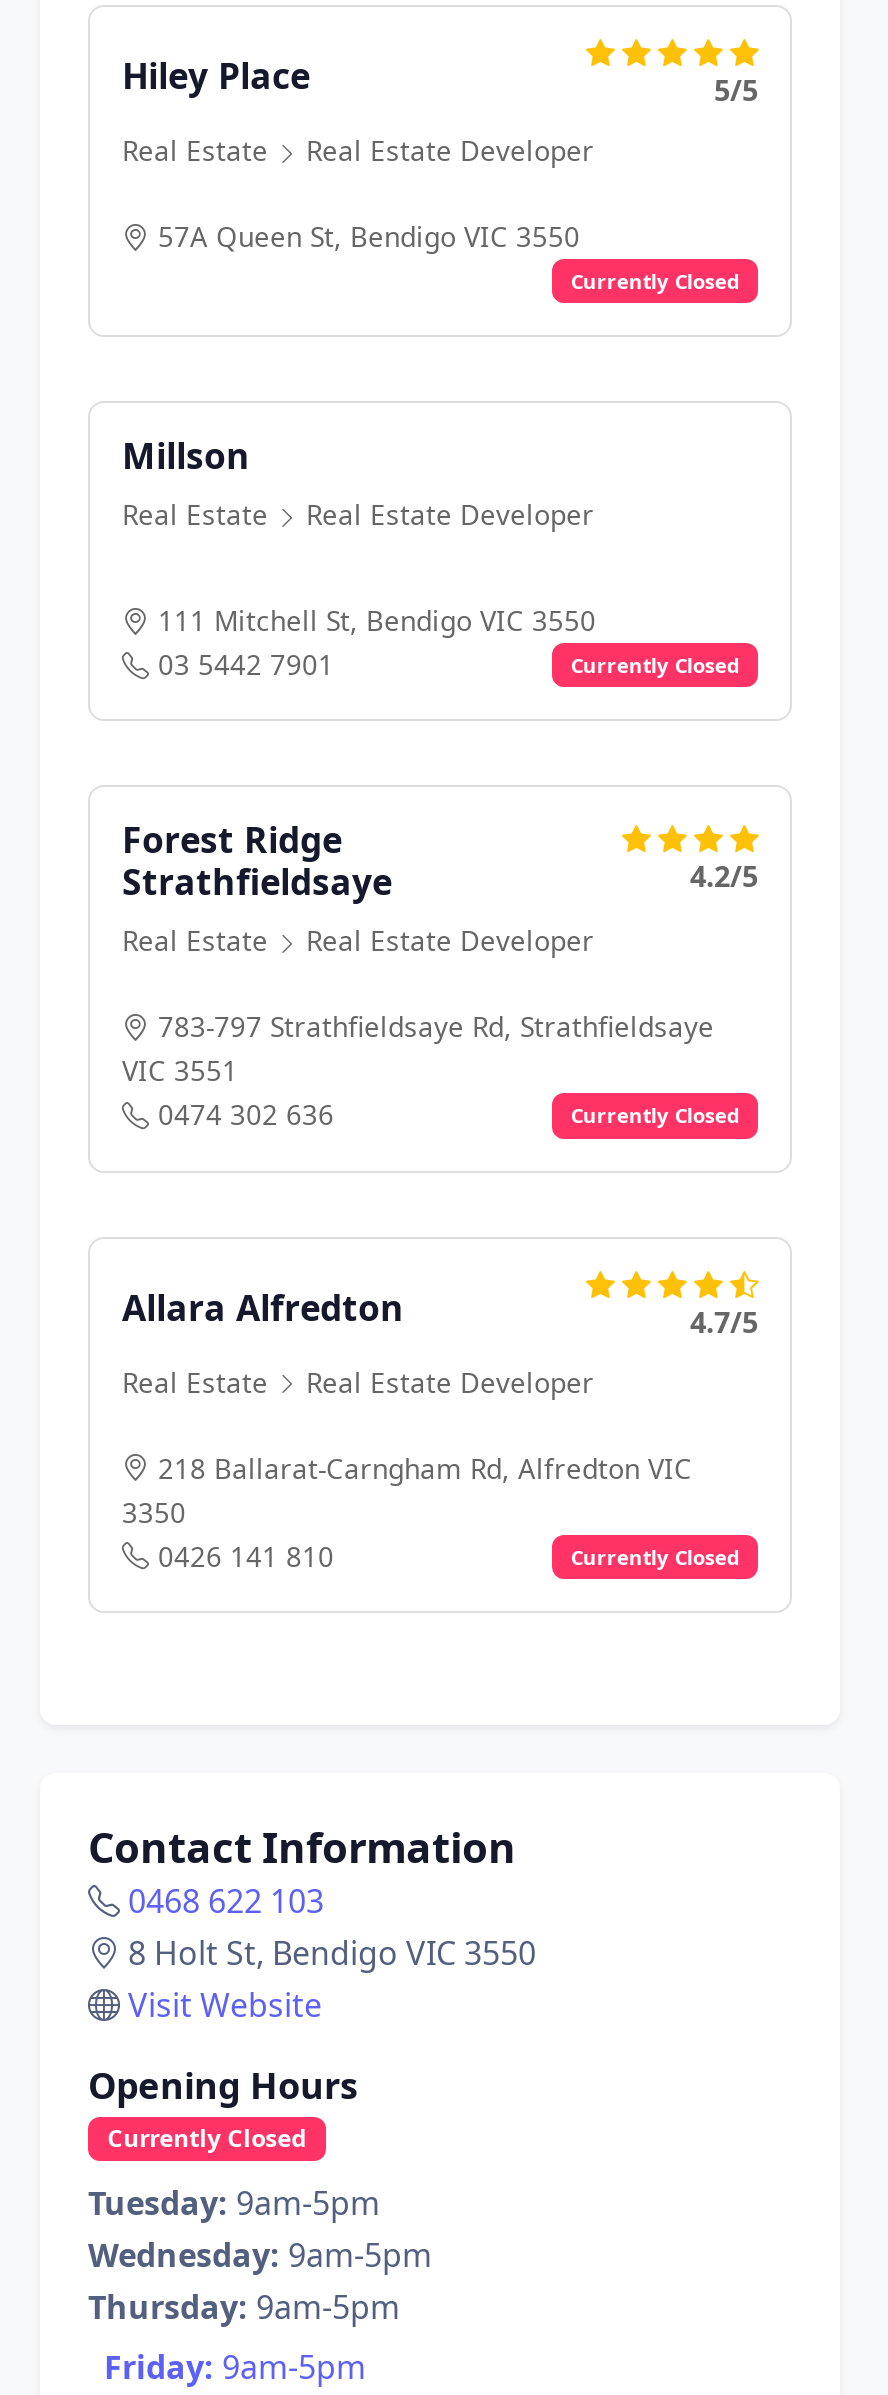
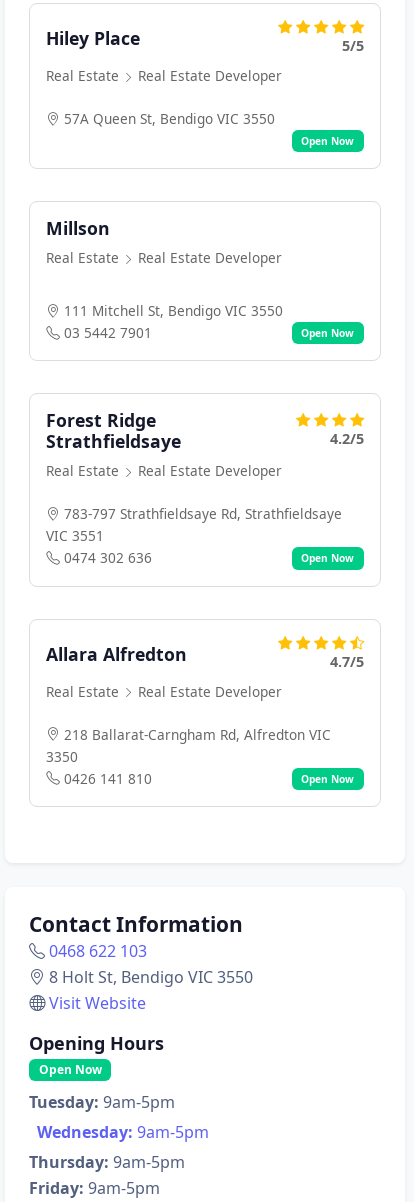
- Currently Closed
+ Open Now

- Currently Closed
+ Open Now

- Currently Closed
+ Open Now

- Currently Closed
+ Open Now

- Currently Closed
+ Open Now
